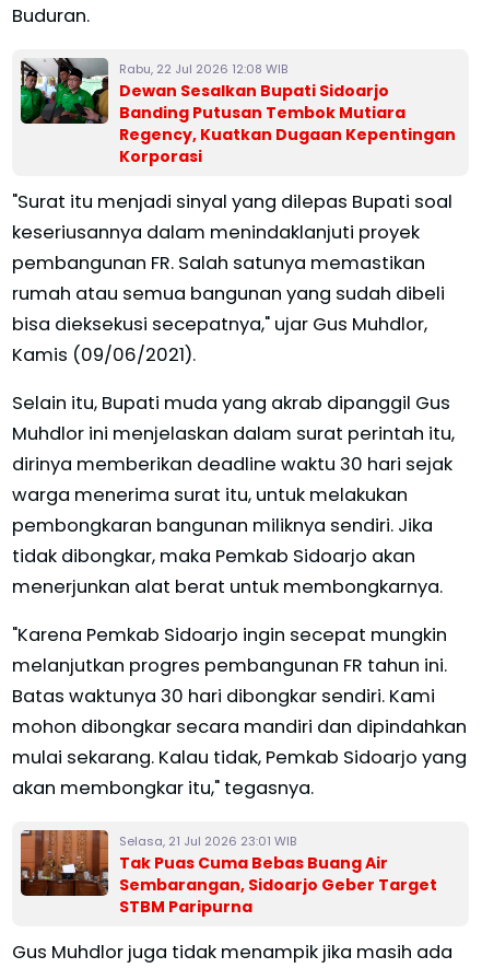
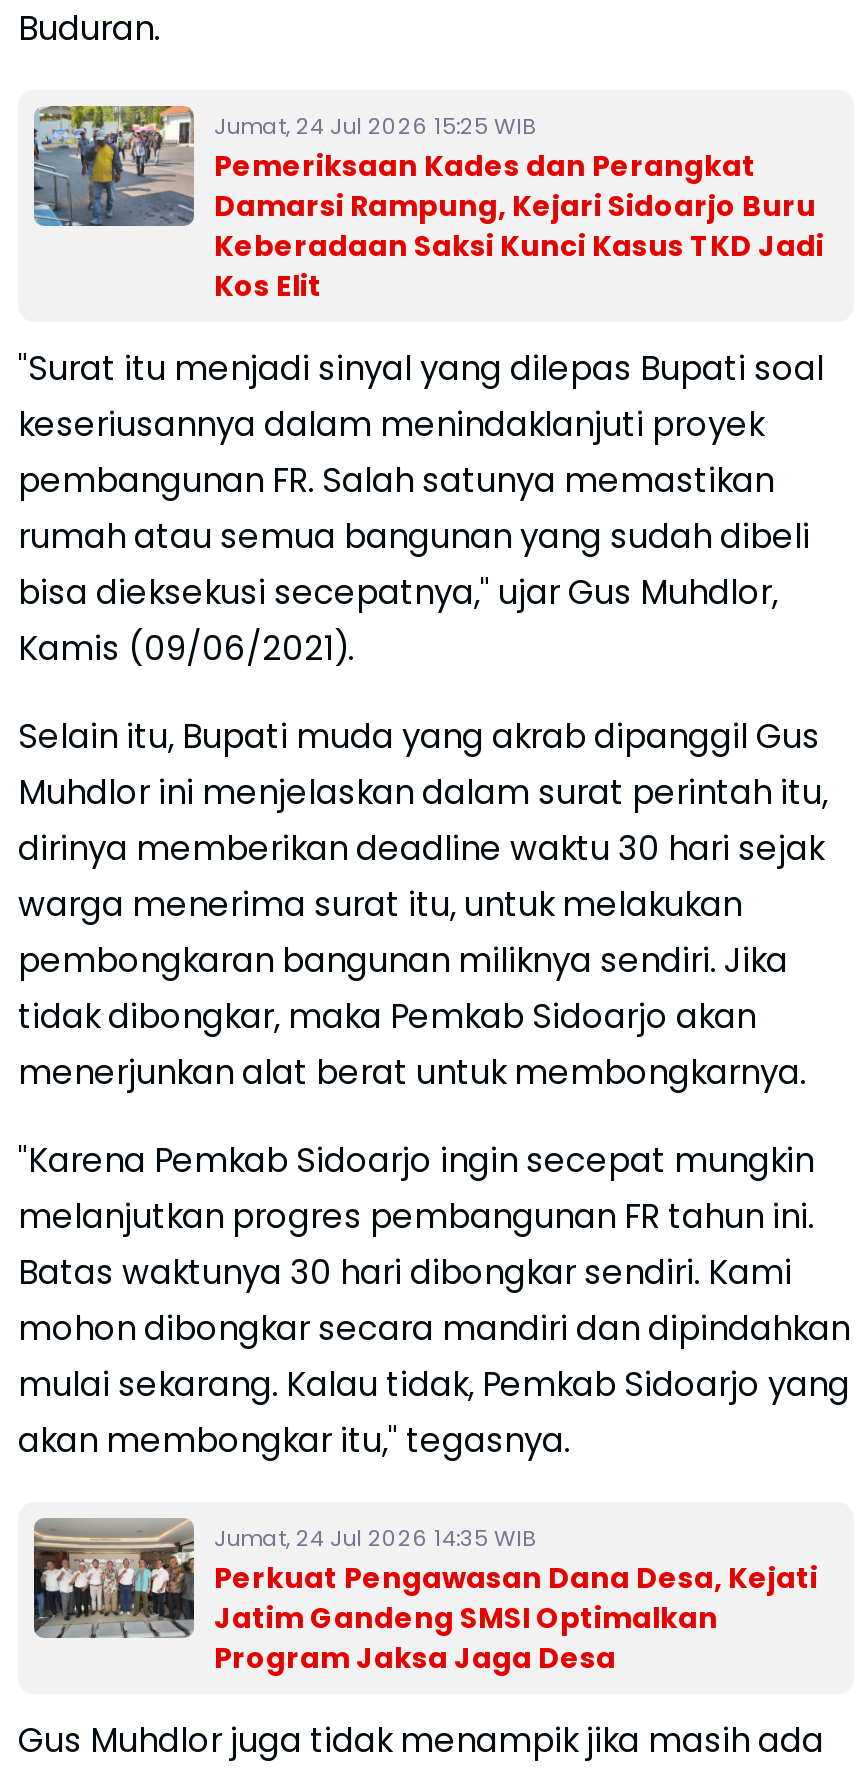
- [image]
- Rabu, 22 Jul 2026 12:08 WIB
- Dewan Sesalkan Bupati Sidoarjo
- Banding Putusan Tembok Mutiara
- Regency, Kuatkan Dugaan Kepentingan
- Korporasi
+ [image]
+ Jumat, 24 Jul 2026 15:25 WIB
+ Pemeriksaan Kades dan Perangkat
+ Damarsi Rampung, Kejari Sidoarjo Buru
+ Keberadaan Saksi Kunci Kasus TKD Jadi
+ Kos Elit

- [image]
- Selasa, 21 Jul 2026 23:01 WIB
- Tak Puas Cuma Bebas Buang Air
- Sembarangan, Sidoarjo Geber Target
- STBM Paripurna
+ [image]
+ Jumat, 24 Jul 2026 14:35 WIB
+ Perkuat Pengawasan Dana Desa, Kejati
+ Jatim Gandeng SMSI Optimalkan
+ Program Jaksa Jaga Desa
